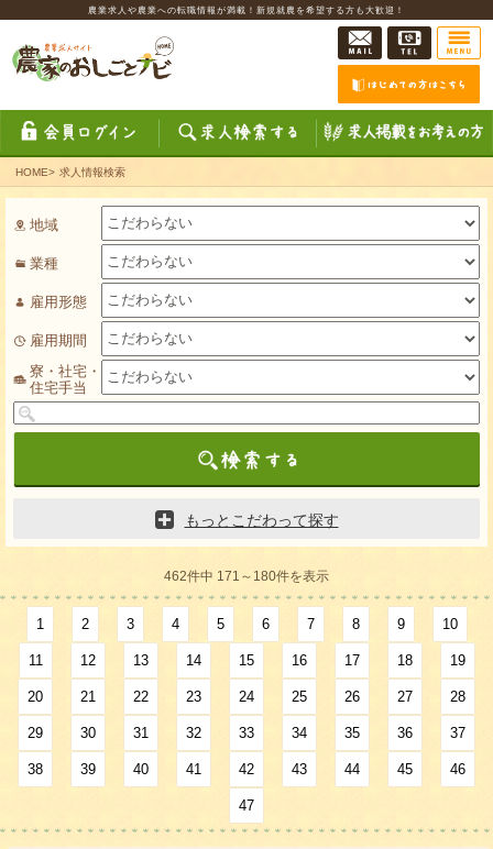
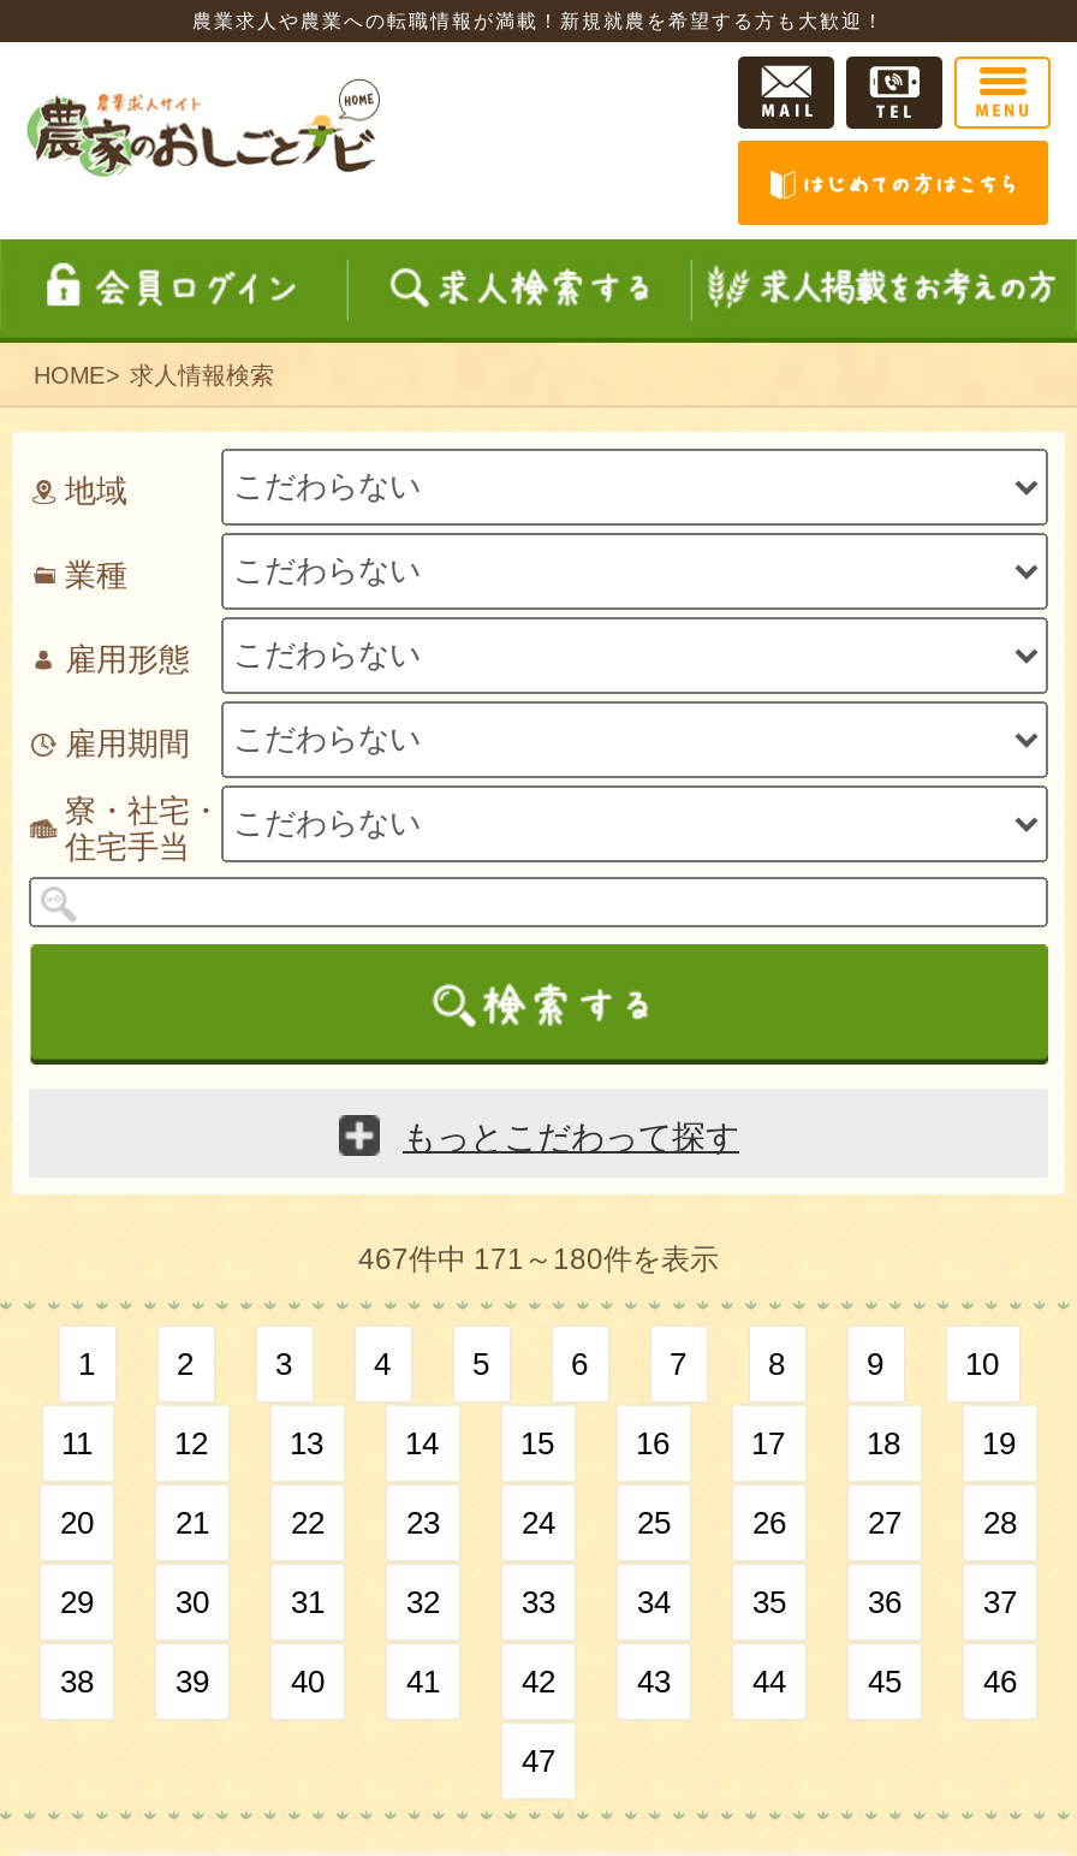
- 462件中 171～180件を表示
+ 467件中 171～180件を表示
